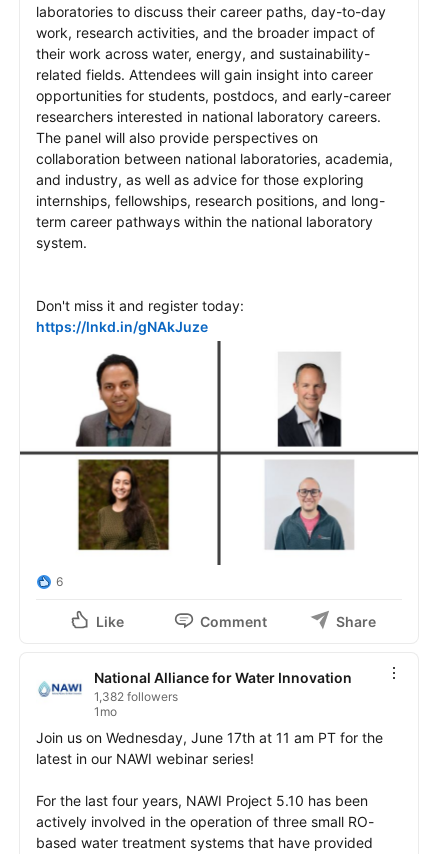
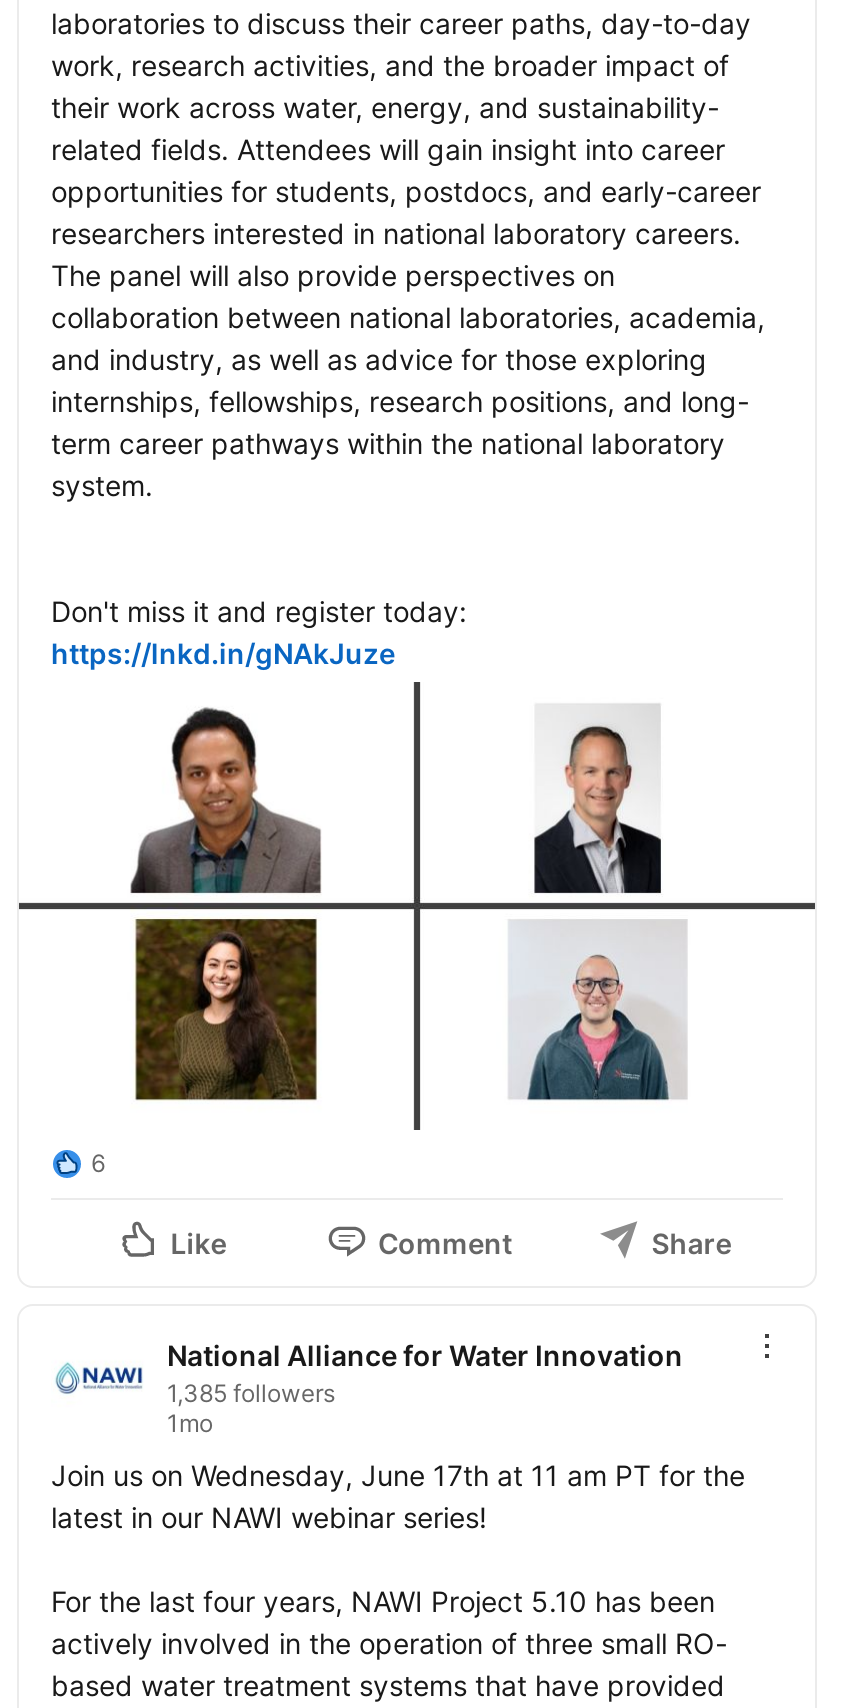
- 1,382 followers
+ 1,385 followers
